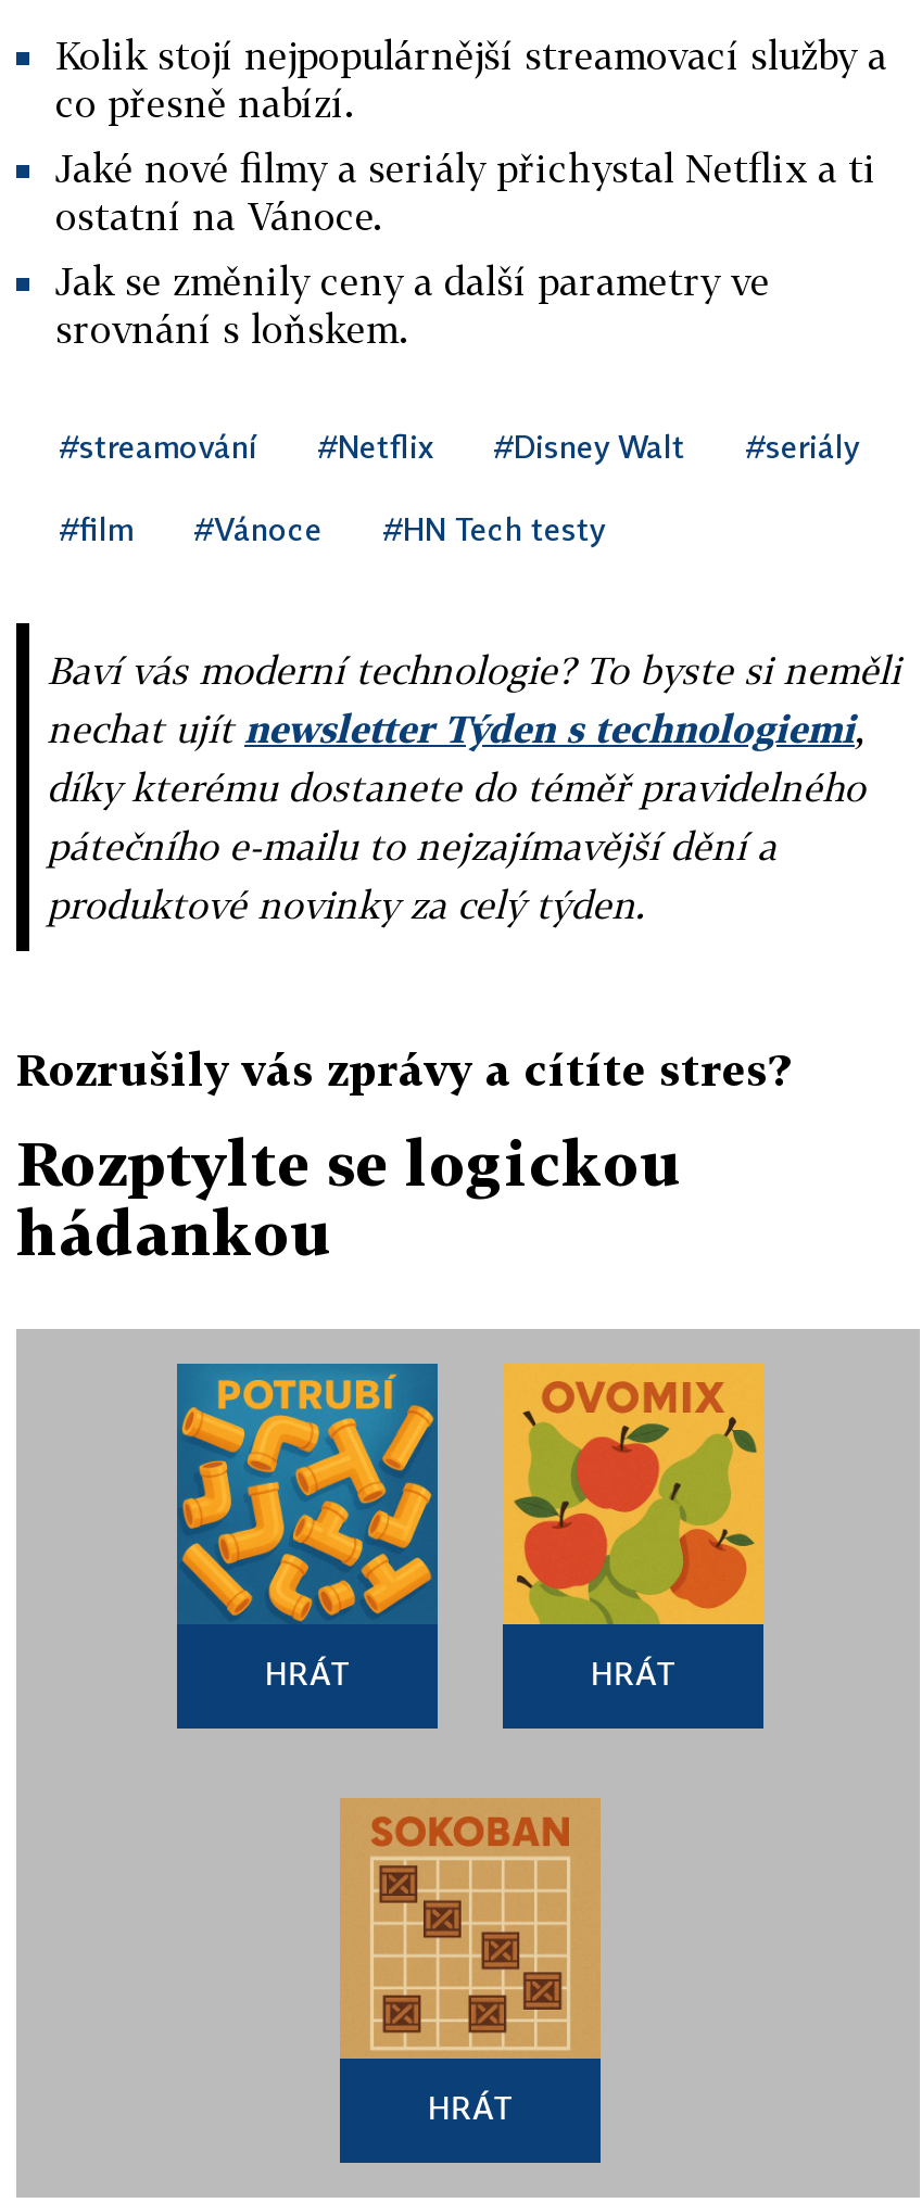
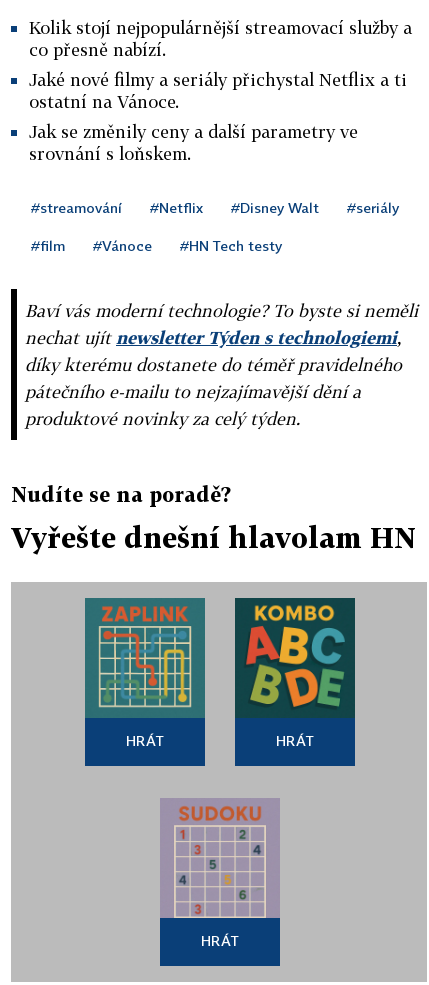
- Rozrušily vás zprávy a cítíte stres?
+ Nudíte se na poradě?

- Rozptylte se logickou
- hádankou
+ Vyřešte dnešní hlavolam HN

- [image]
+ [image]

- [image]
+ [image]

- [image]
+ [image]
